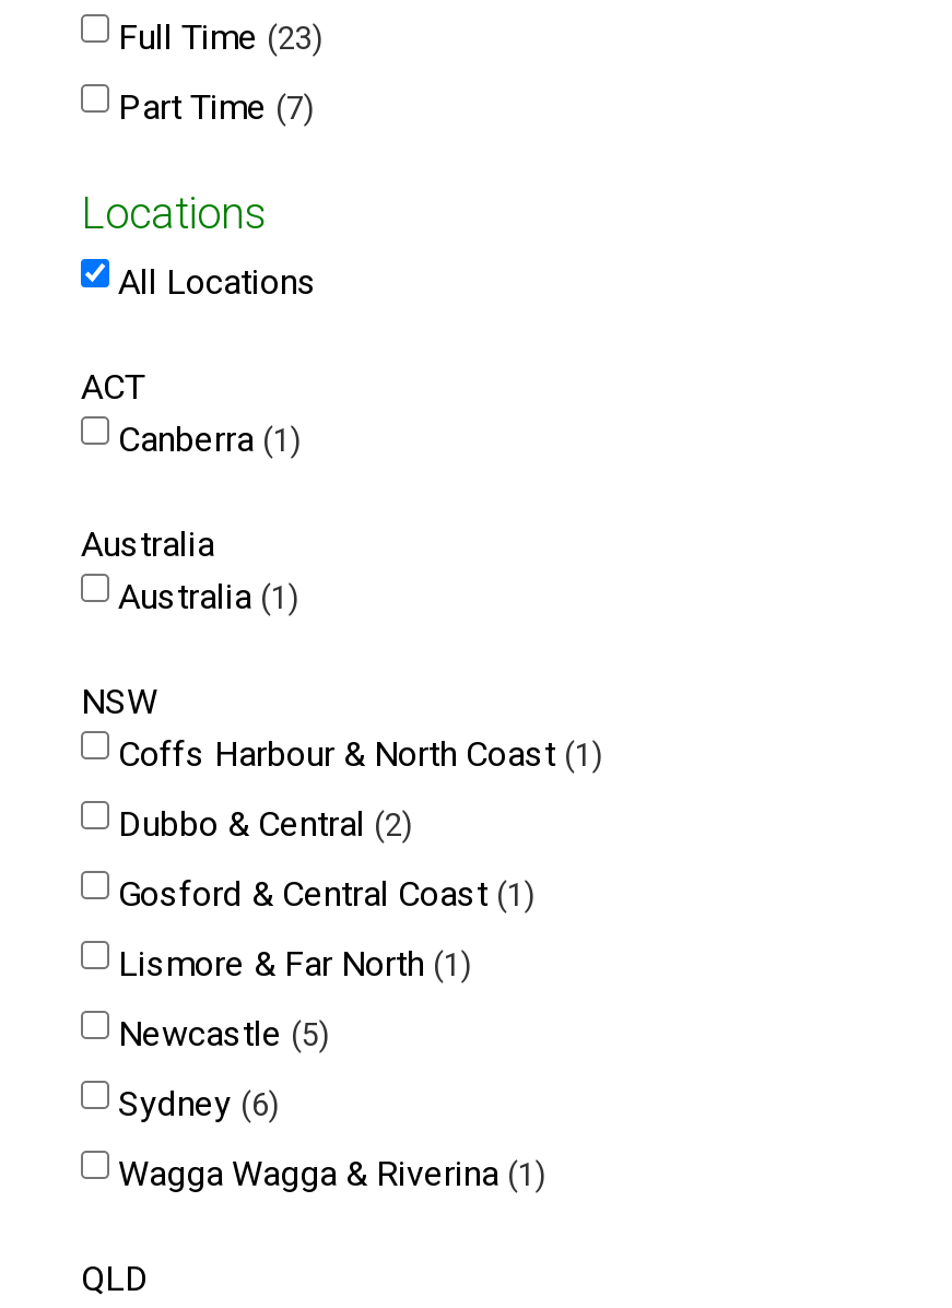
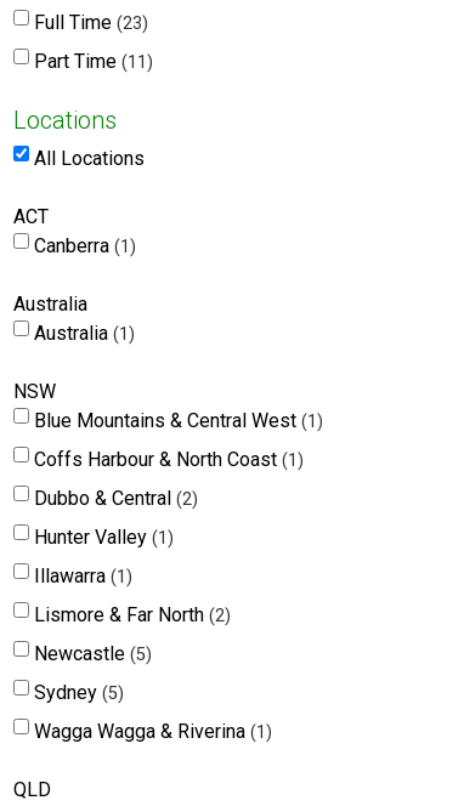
- Part Time 7
+ Part Time 11

+ Blue Mountains & Central West 1

- Gosford & Central Coast 1
- Lismore & Far North 1
+ Hunter Valley 1
+ Illawarra 1
+ Lismore & Far North 2

- Sydney 6
+ Sydney 5
